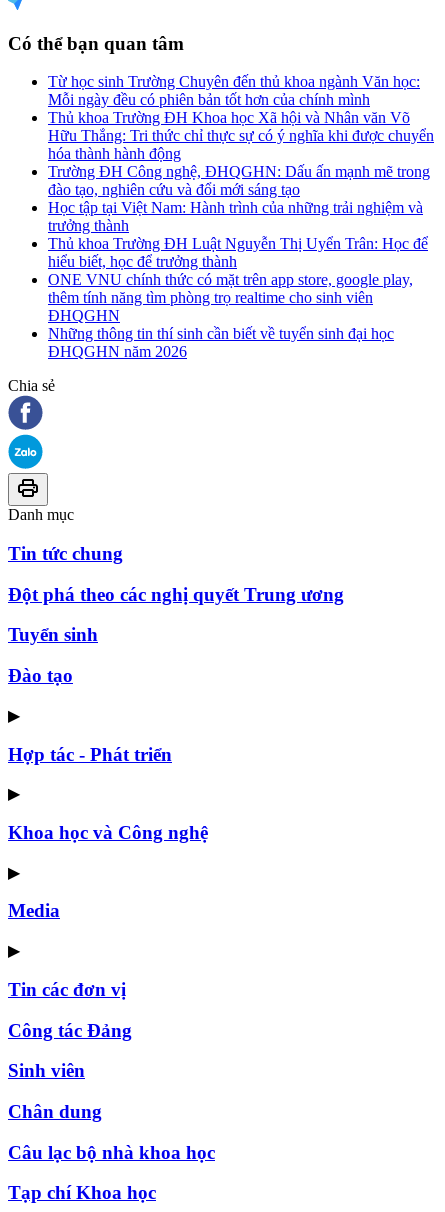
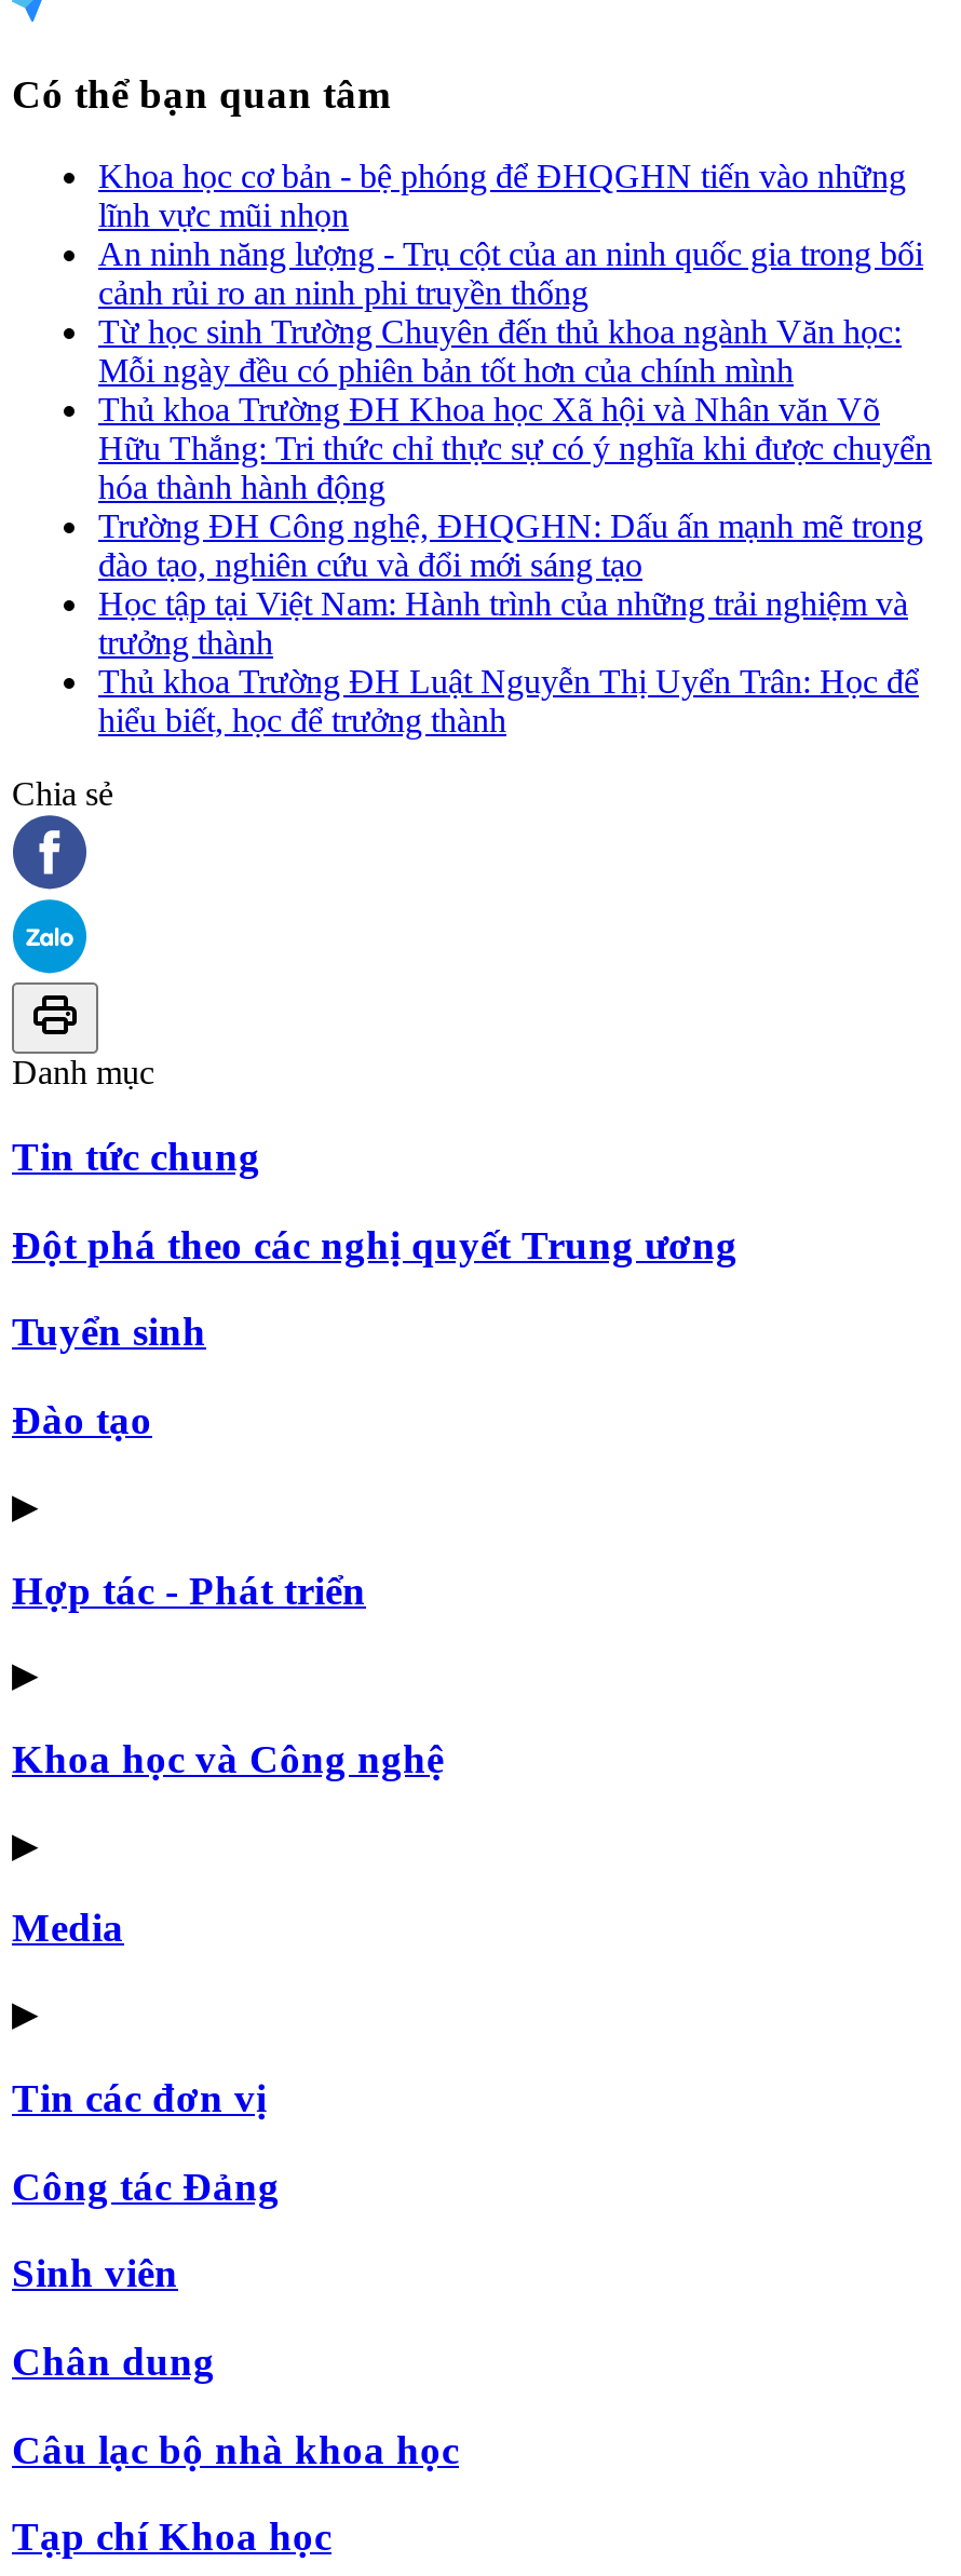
+ Khoa học cơ bản - bệ phóng để ĐHQGHN tiến vào những
+ lĩnh vực mũi nhọn
+ An ninh năng lượng - Trụ cột của an ninh quốc gia trong bối
+ cảnh rủi ro an ninh phi truyền thống

moved down: Từ học sinh Trường Chuyên đến thủ khoa ngành Văn học: | Mỗi ngày đều có phiên bản tốt hơn của chính mình | Thủ khoa Trường ĐH Khoa học Xã hội và Nhân văn Võ | ... | Thủ khoa Trường ĐH Luật Nguyễn Thị Uyển Trân: Học để | hiểu biết, học để trưởng thành

- ONE VNU chính thức có mặt trên app store, google play,
- thêm tính năng tìm phòng trọ realtime cho sinh viên
- ĐHQGHN
- Những thông tin thí sinh cần biết về tuyển sinh đại học
- ĐHQGHN năm 2026
